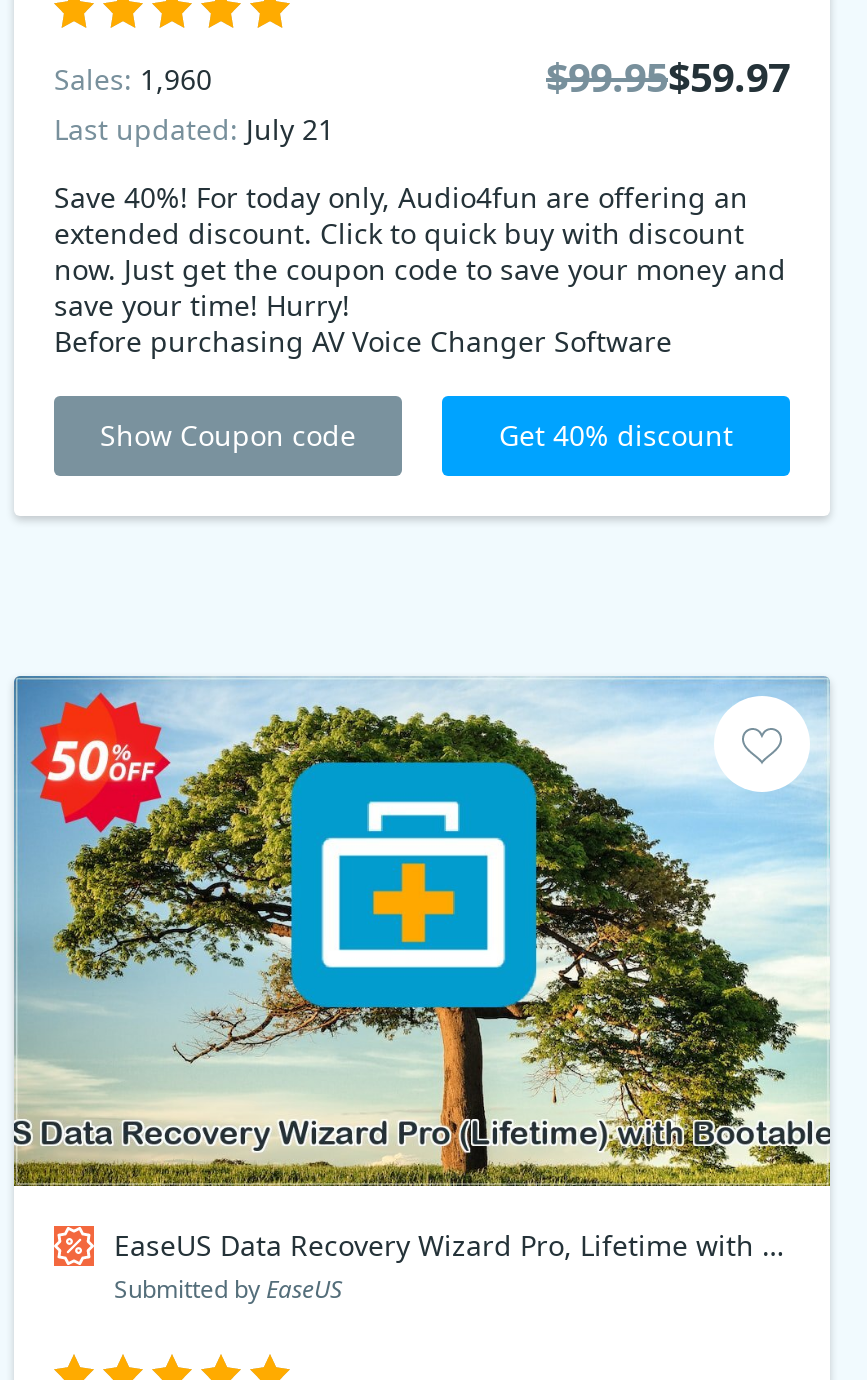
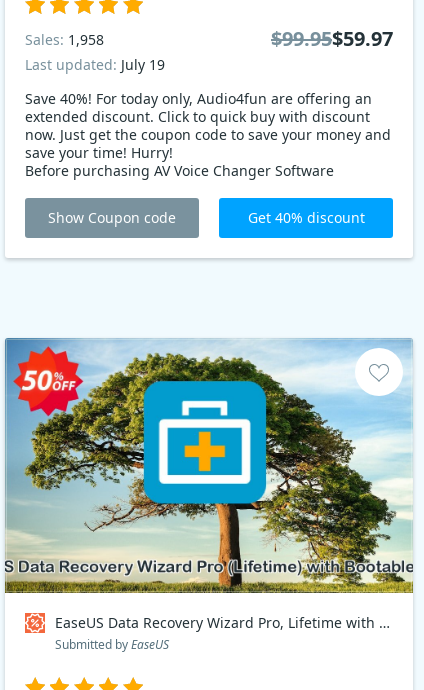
- Sales: 1,960
+ Sales: 1,958

- Last updated: July 21
+ Last updated: July 19
